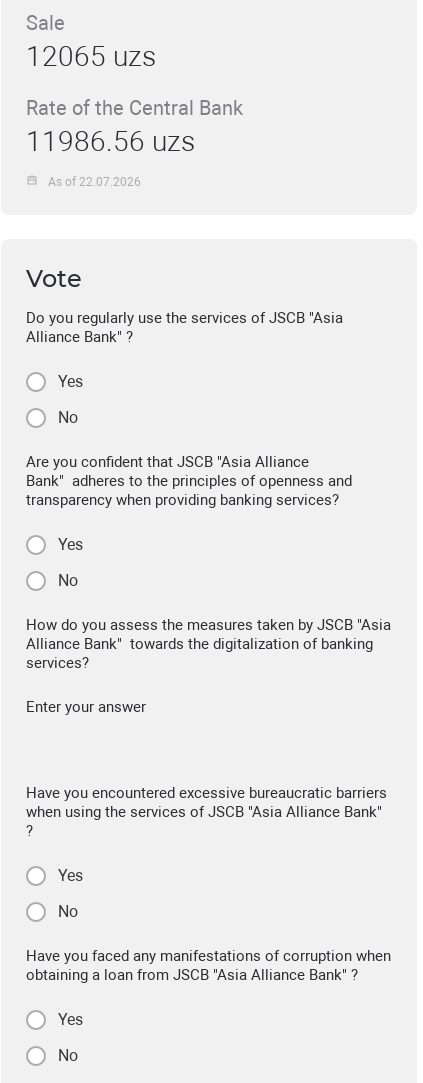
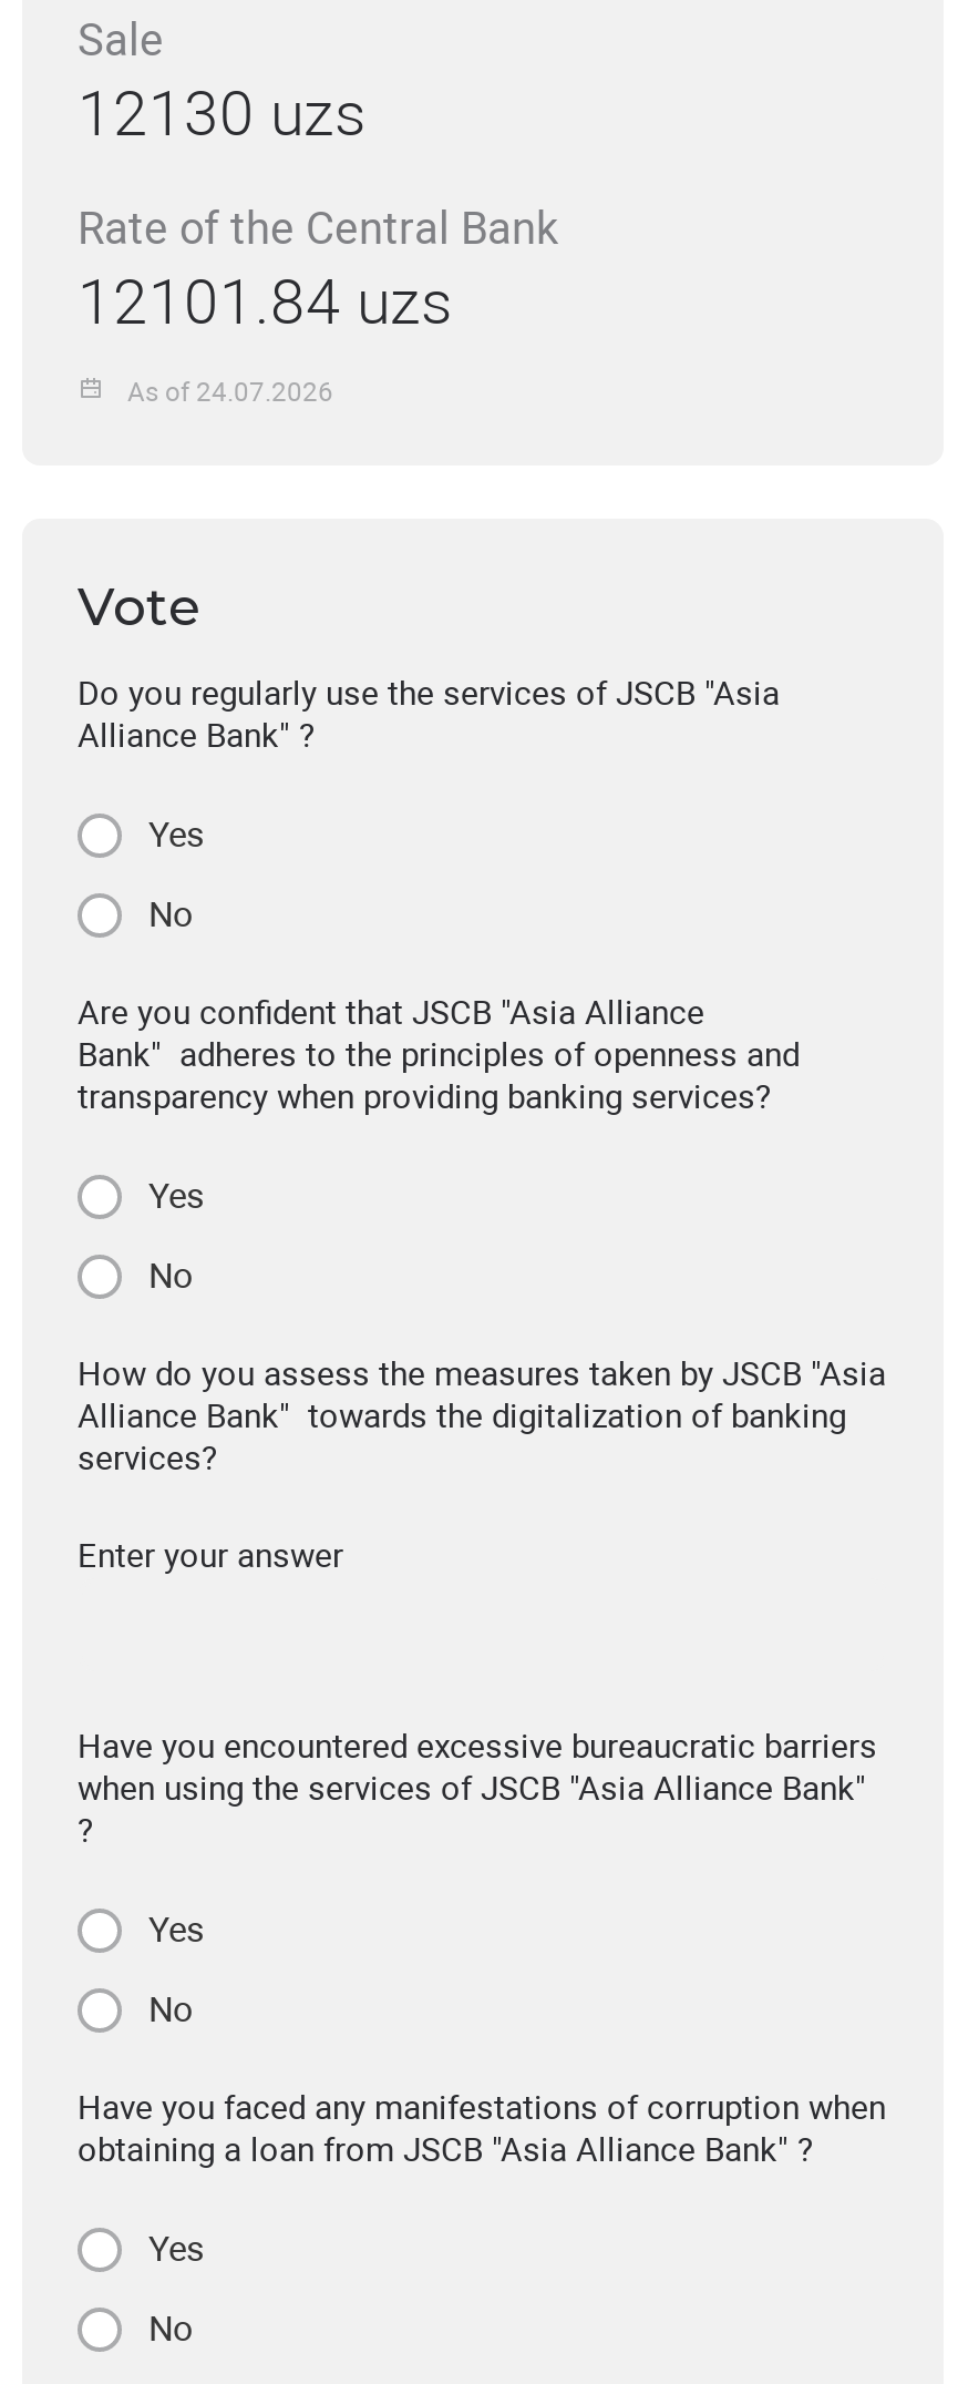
- 12065 uzs
+ 12130 uzs

- 11986.56 uzs
+ 12101.84 uzs

- As of 22.07.2026
+ As of 24.07.2026
